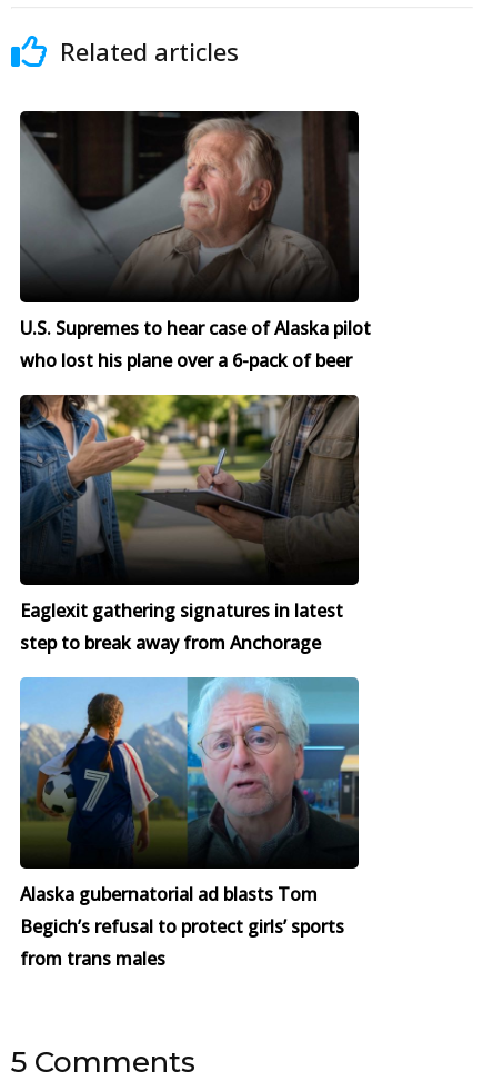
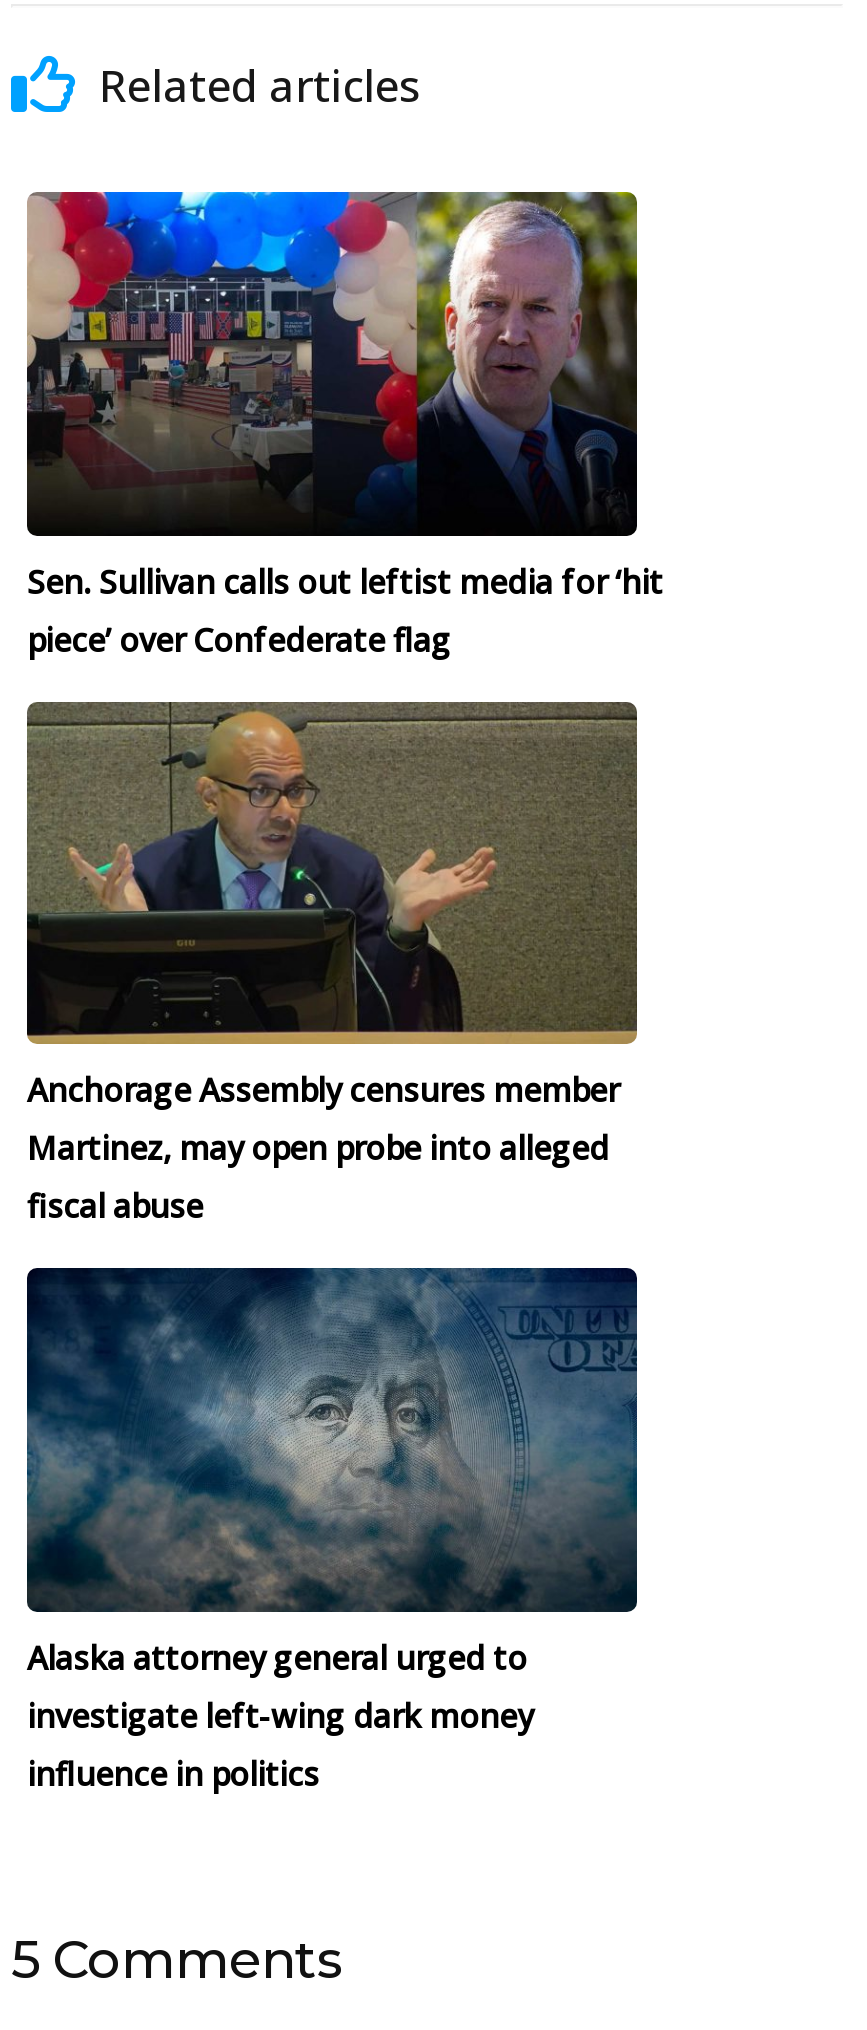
- [image]
- U.S. Supremes to hear case of Alaska pilot
- who lost his plane over a 6-pack of beer
+ [image]
+ Sen. Sullivan calls out leftist media for ‘hit
+ piece’ over Confederate flag

- [image]
- Eaglexit gathering signatures in latest
- step to break away from Anchorage
+ [image]
+ Anchorage Assembly censures member
+ Martinez, may open probe into alleged
+ fiscal abuse

- [image]
- Alaska gubernatorial ad blasts Tom
- Begich’s refusal to protect girls’ sports
- from trans males
+ [image]
+ Alaska attorney general urged to
+ investigate left-wing dark money
+ influence in politics
